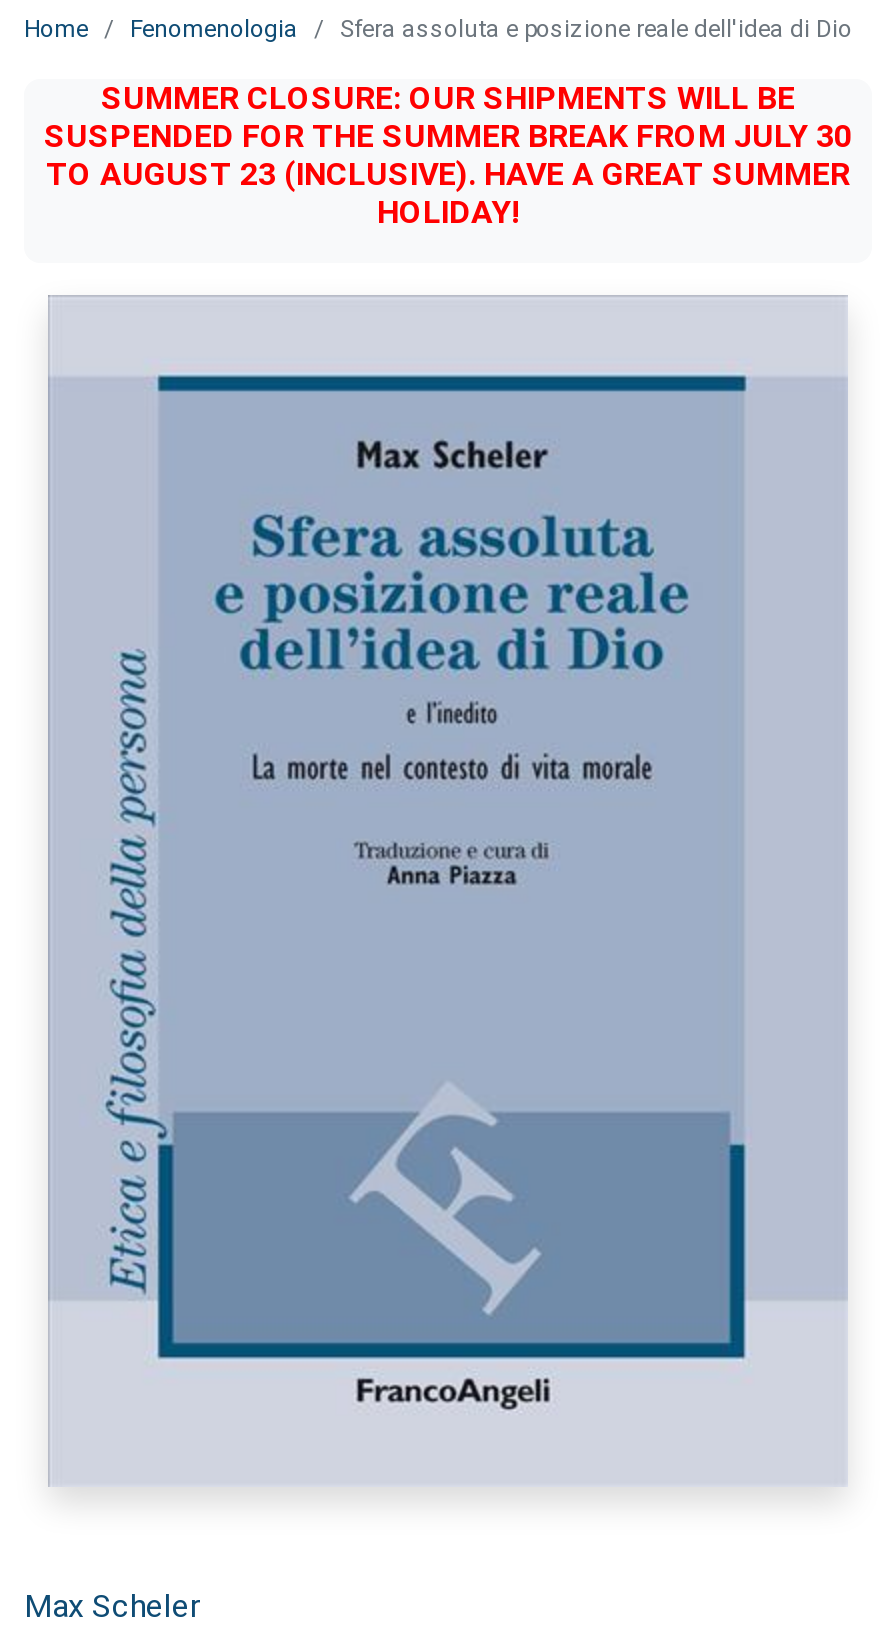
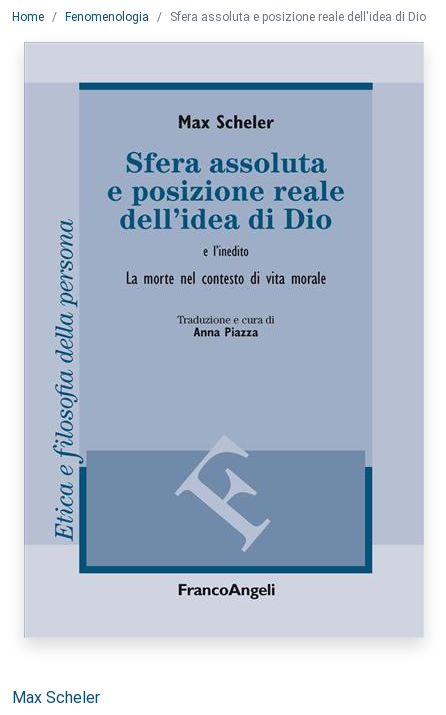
- SUMMER CLOSURE: OUR SHIPMENTS WILL BE
- SUSPENDED FOR THE SUMMER BREAK FROM JULY 30
- TO AUGUST 23 (INCLUSIVE). HAVE A GREAT SUMMER
- HOLIDAY!
